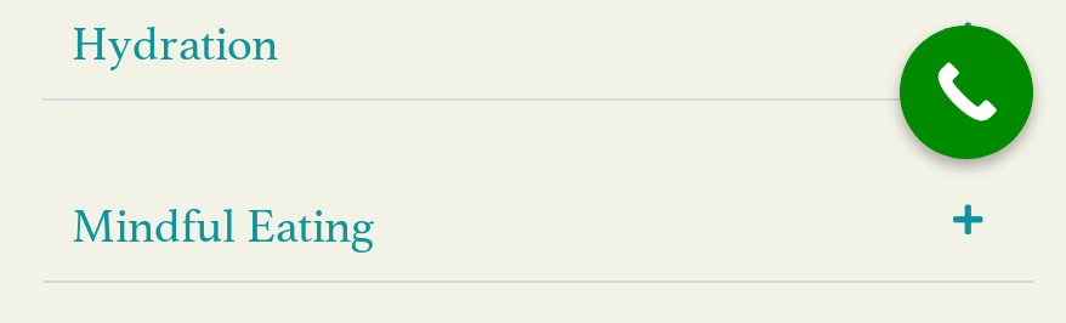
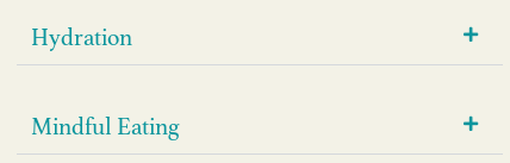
- [image]
